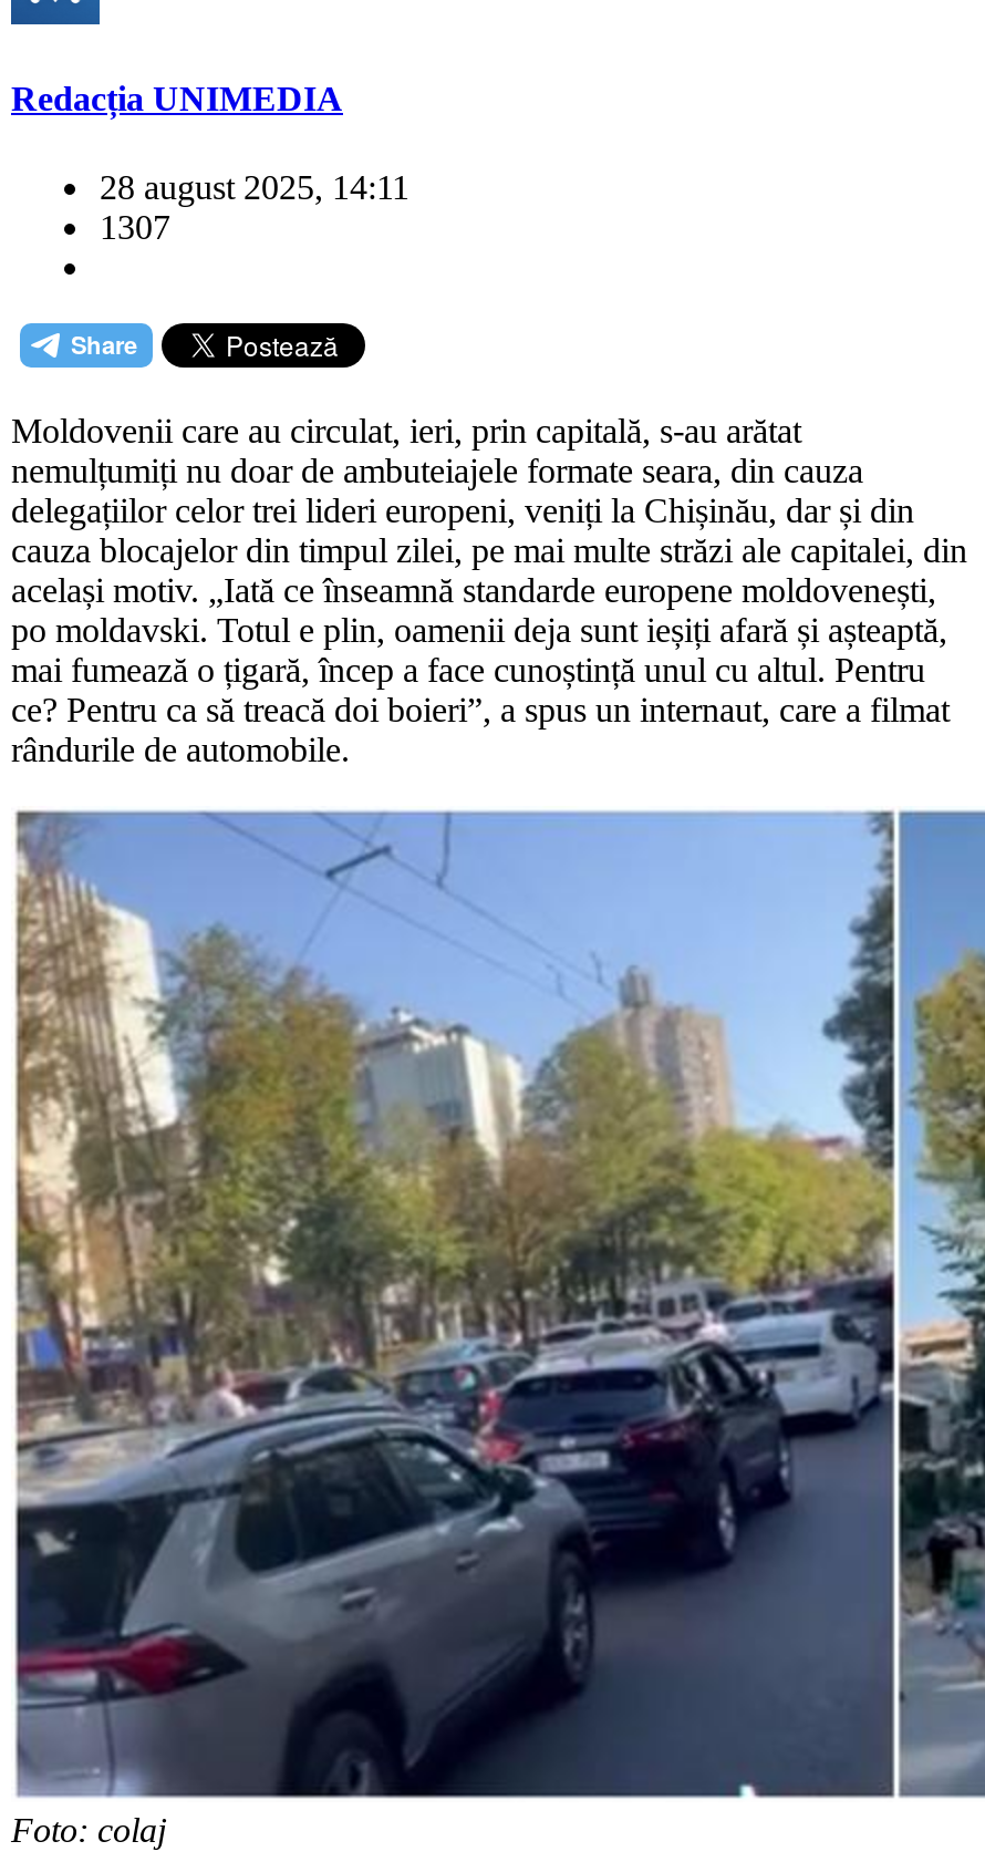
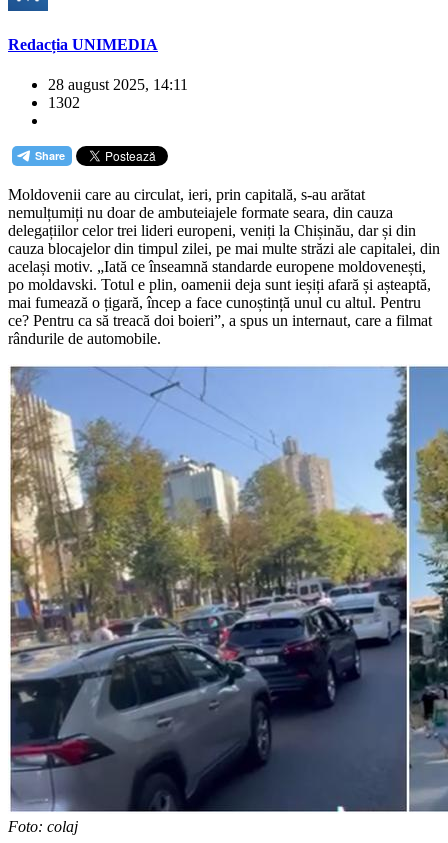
- 1307
+ 1302
